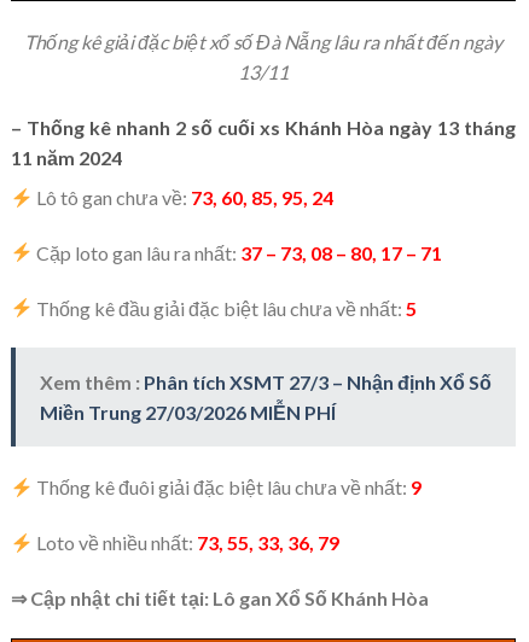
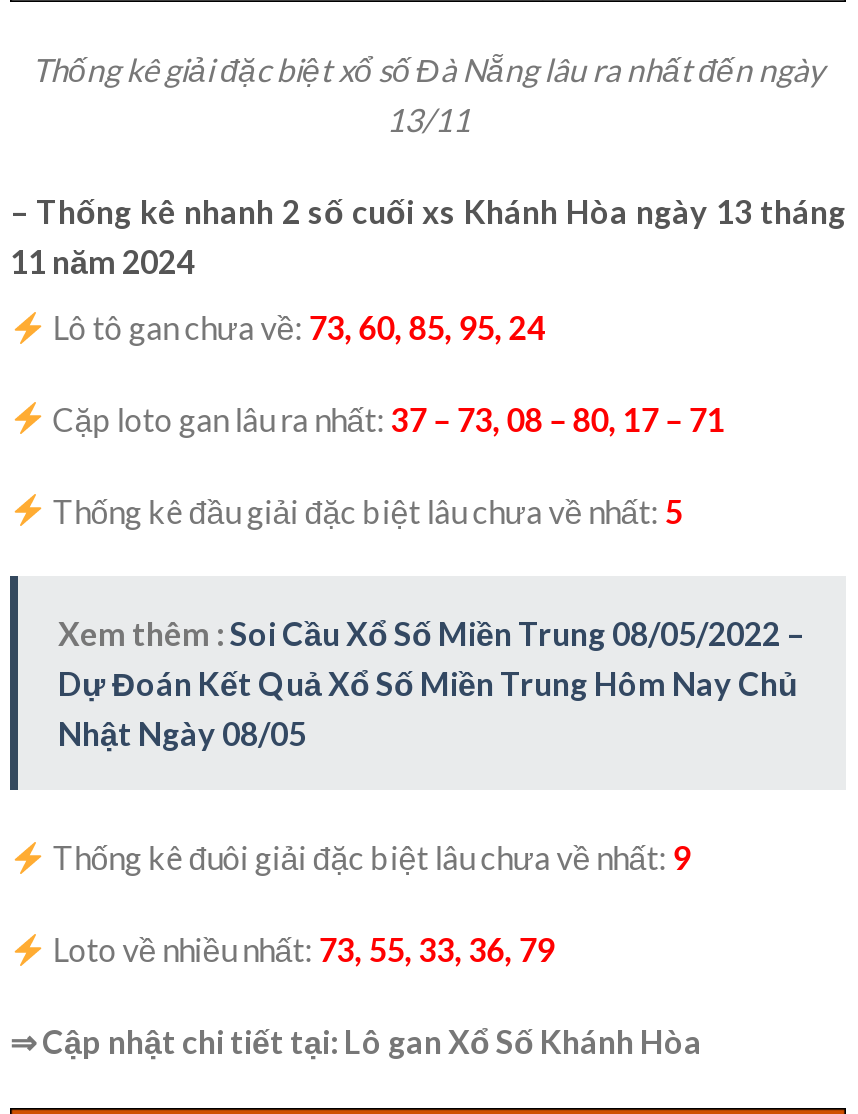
- Xem thêm : Phân tích XSMT 27/3 – Nhận định Xổ Số
- Miền Trung 27/03/2026 MIỄN PHÍ
+ Xem thêm : Soi Cầu Xổ Số Miền Trung 08/05/2022 –
+ Dự Đoán Kết Quả Xổ Số Miền Trung Hôm Nay Chủ
+ Nhật Ngày 08/05
